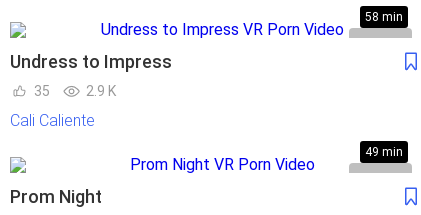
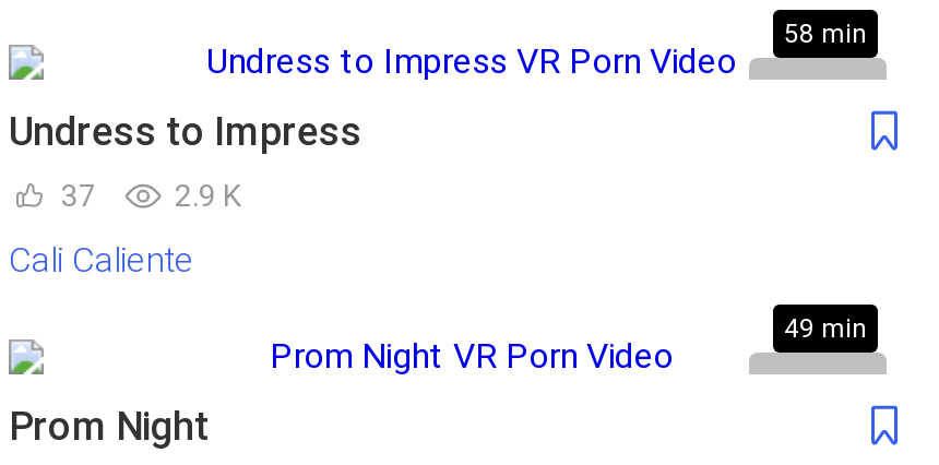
- 35
+ 37
